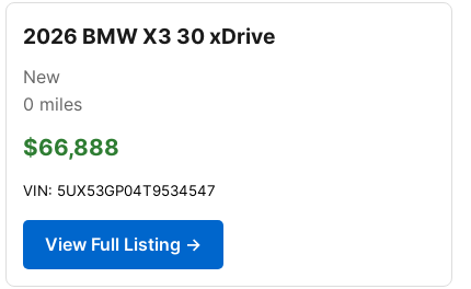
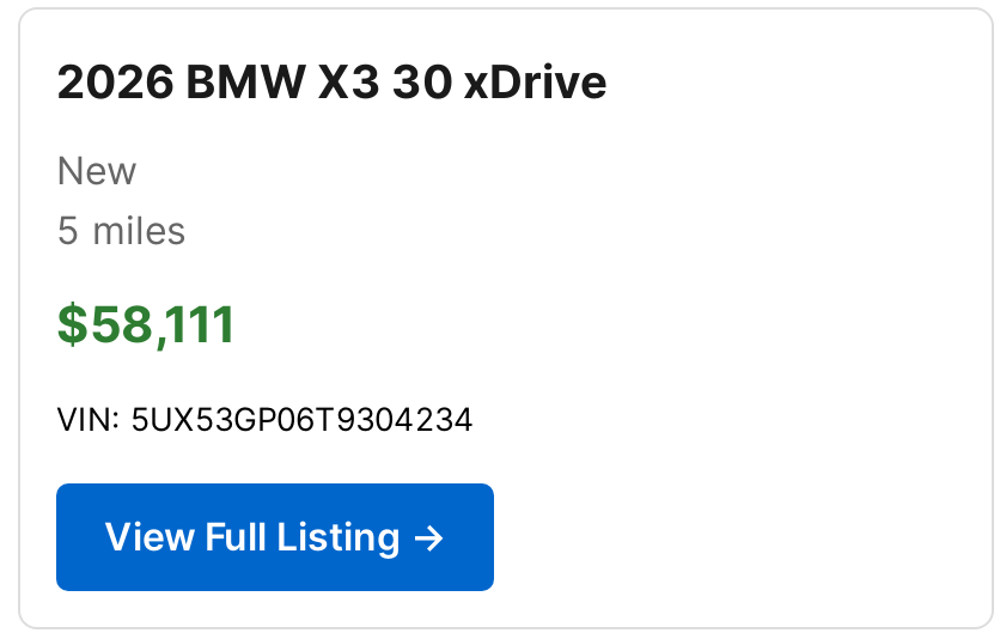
- 0 miles
+ 5 miles

- $66,888
+ $58,111

- VIN: 5UX53GP04T9534547
+ VIN: 5UX53GP06T9304234
